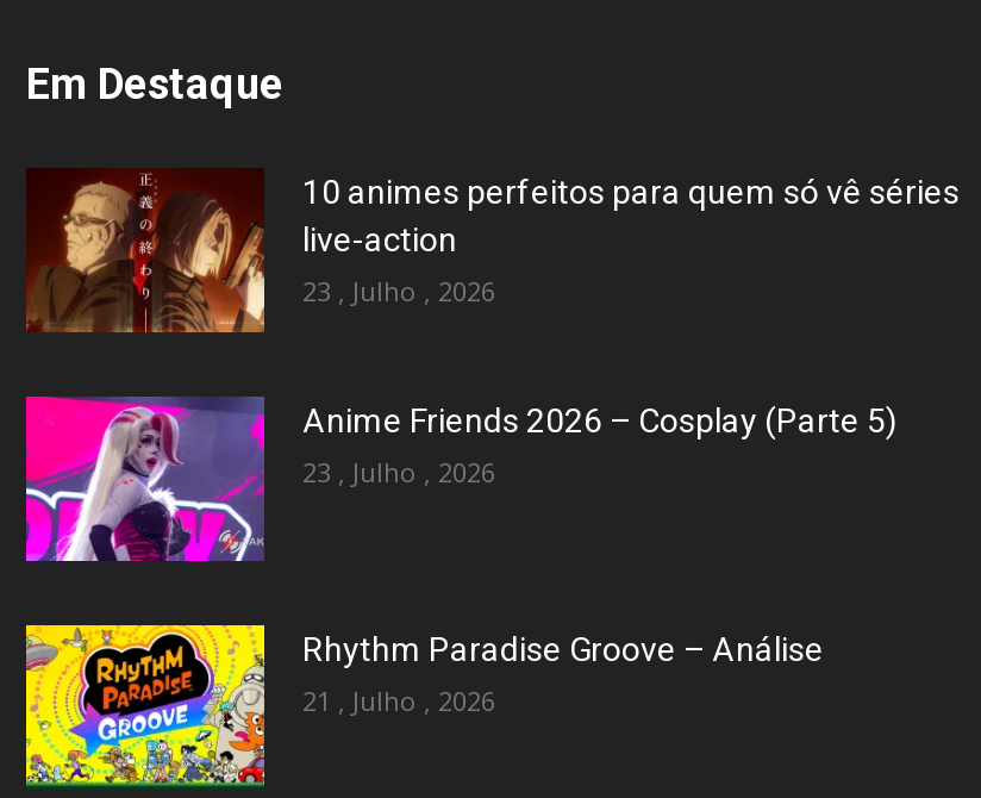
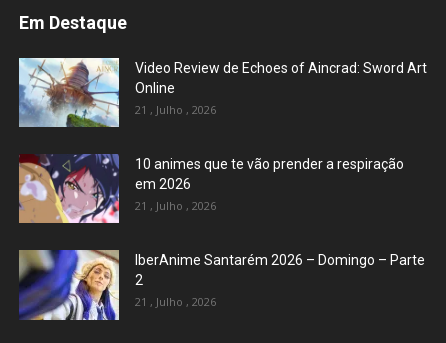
- [image]
- 10 animes perfeitos para quem só vê séries
- live-action
- 23 , Julho , 2026
+ [image]
+ Video Review de Echoes of Aincrad: Sword Art
+ Online
+ 21 , Julho , 2026

- [image]
- Anime Friends 2026 – Cosplay (Parte 5)
- 23 , Julho , 2026
+ [image]
+ 10 animes que te vão prender a respiração
+ em 2026
+ 21 , Julho , 2026

- [image]
- Rhythm Paradise Groove – Análise
+ [image]
+ IberAnime Santarém 2026 – Domingo – Parte
+ 2
